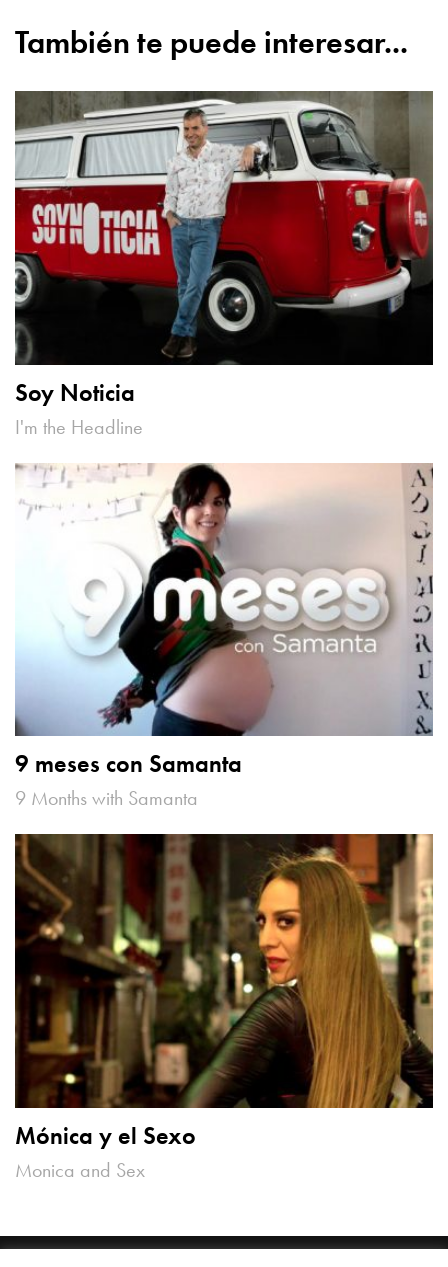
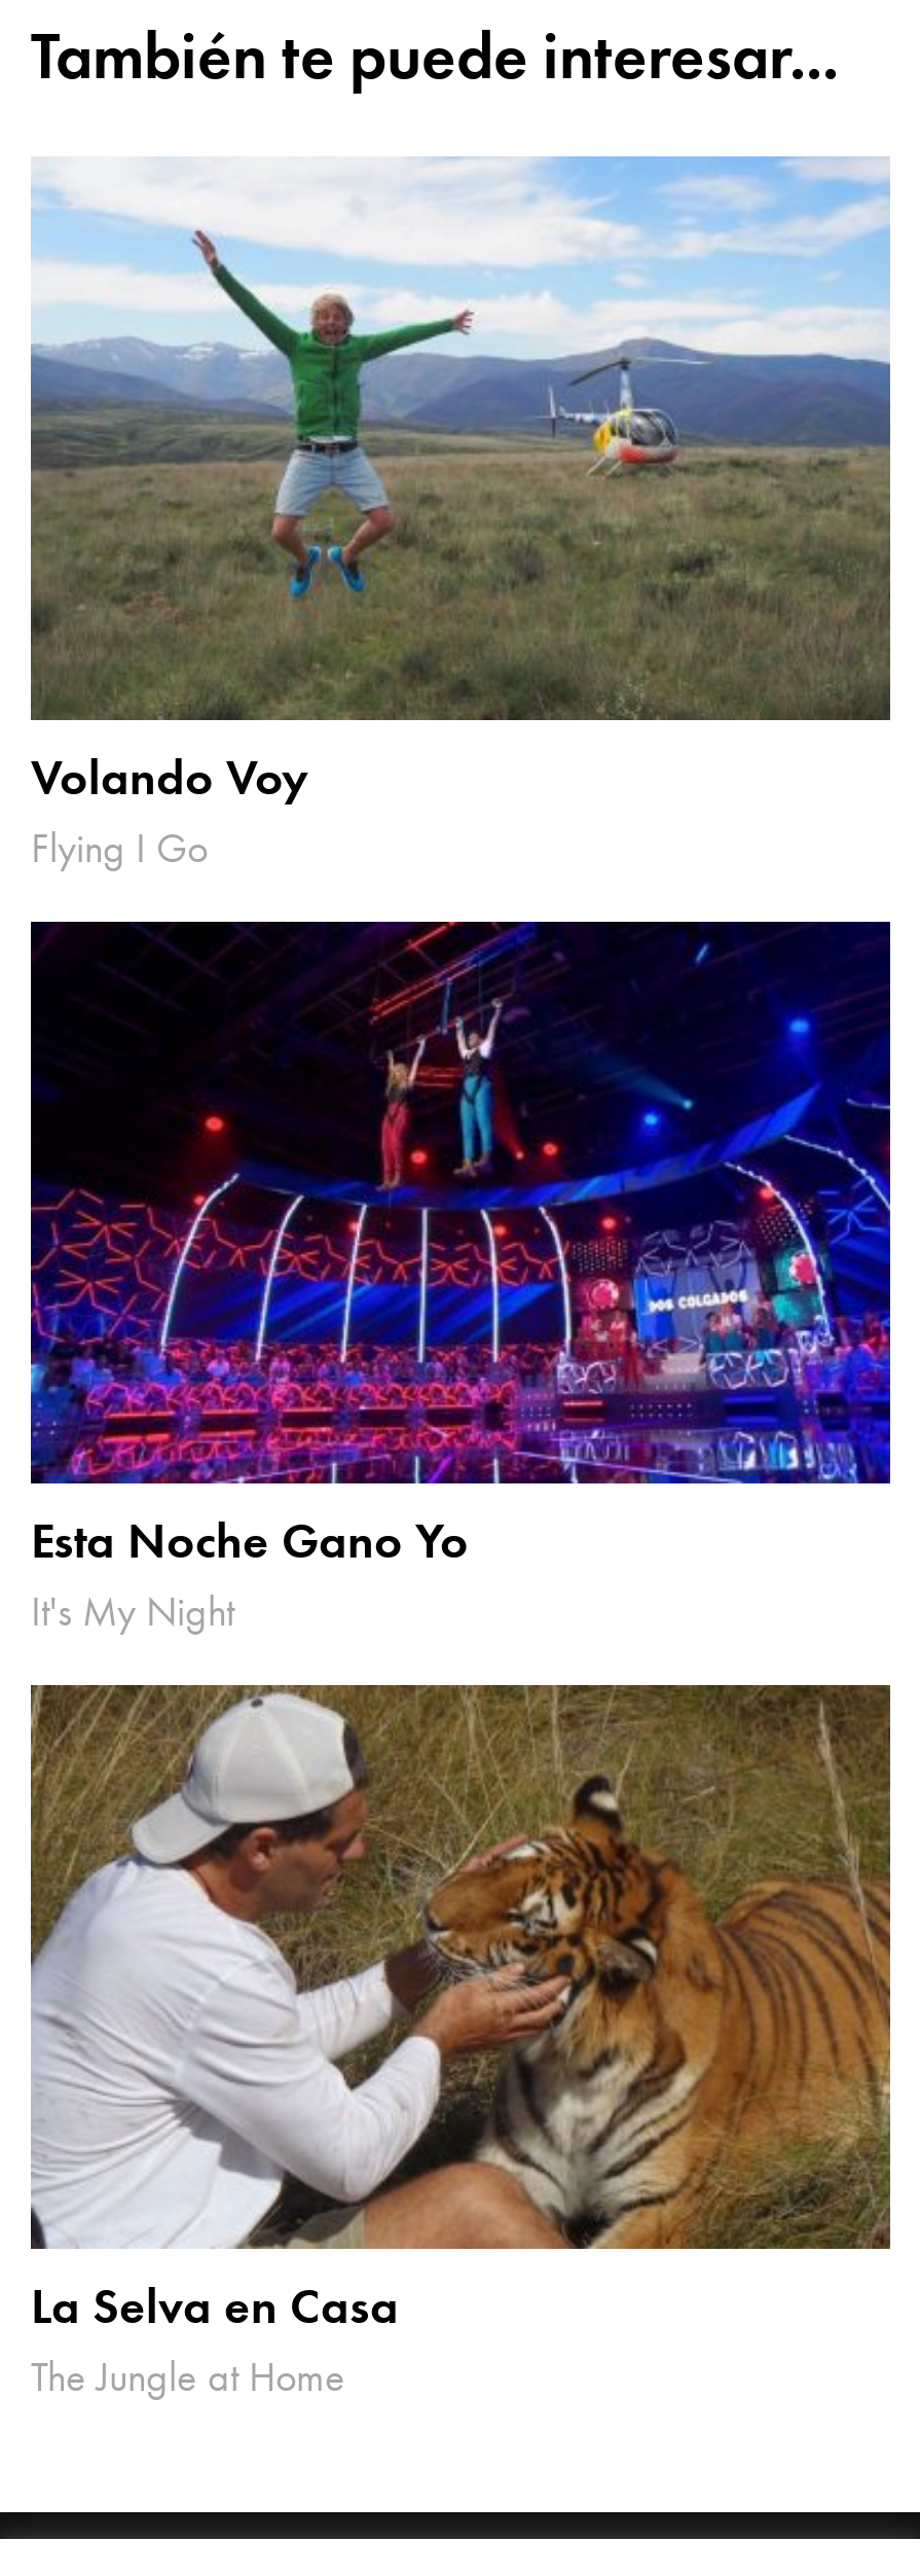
- [image]
- Soy Noticia
- I'm the Headline
+ [image]
+ Volando Voy
+ Flying I Go

- [image]
- 9 meses con Samanta
- 9 Months with Samanta
+ [image]
+ Esta Noche Gano Yo
+ It's My Night

- [image]
- Mónica y el Sexo
- Monica and Sex
+ [image]
+ La Selva en Casa
+ The Jungle at Home
